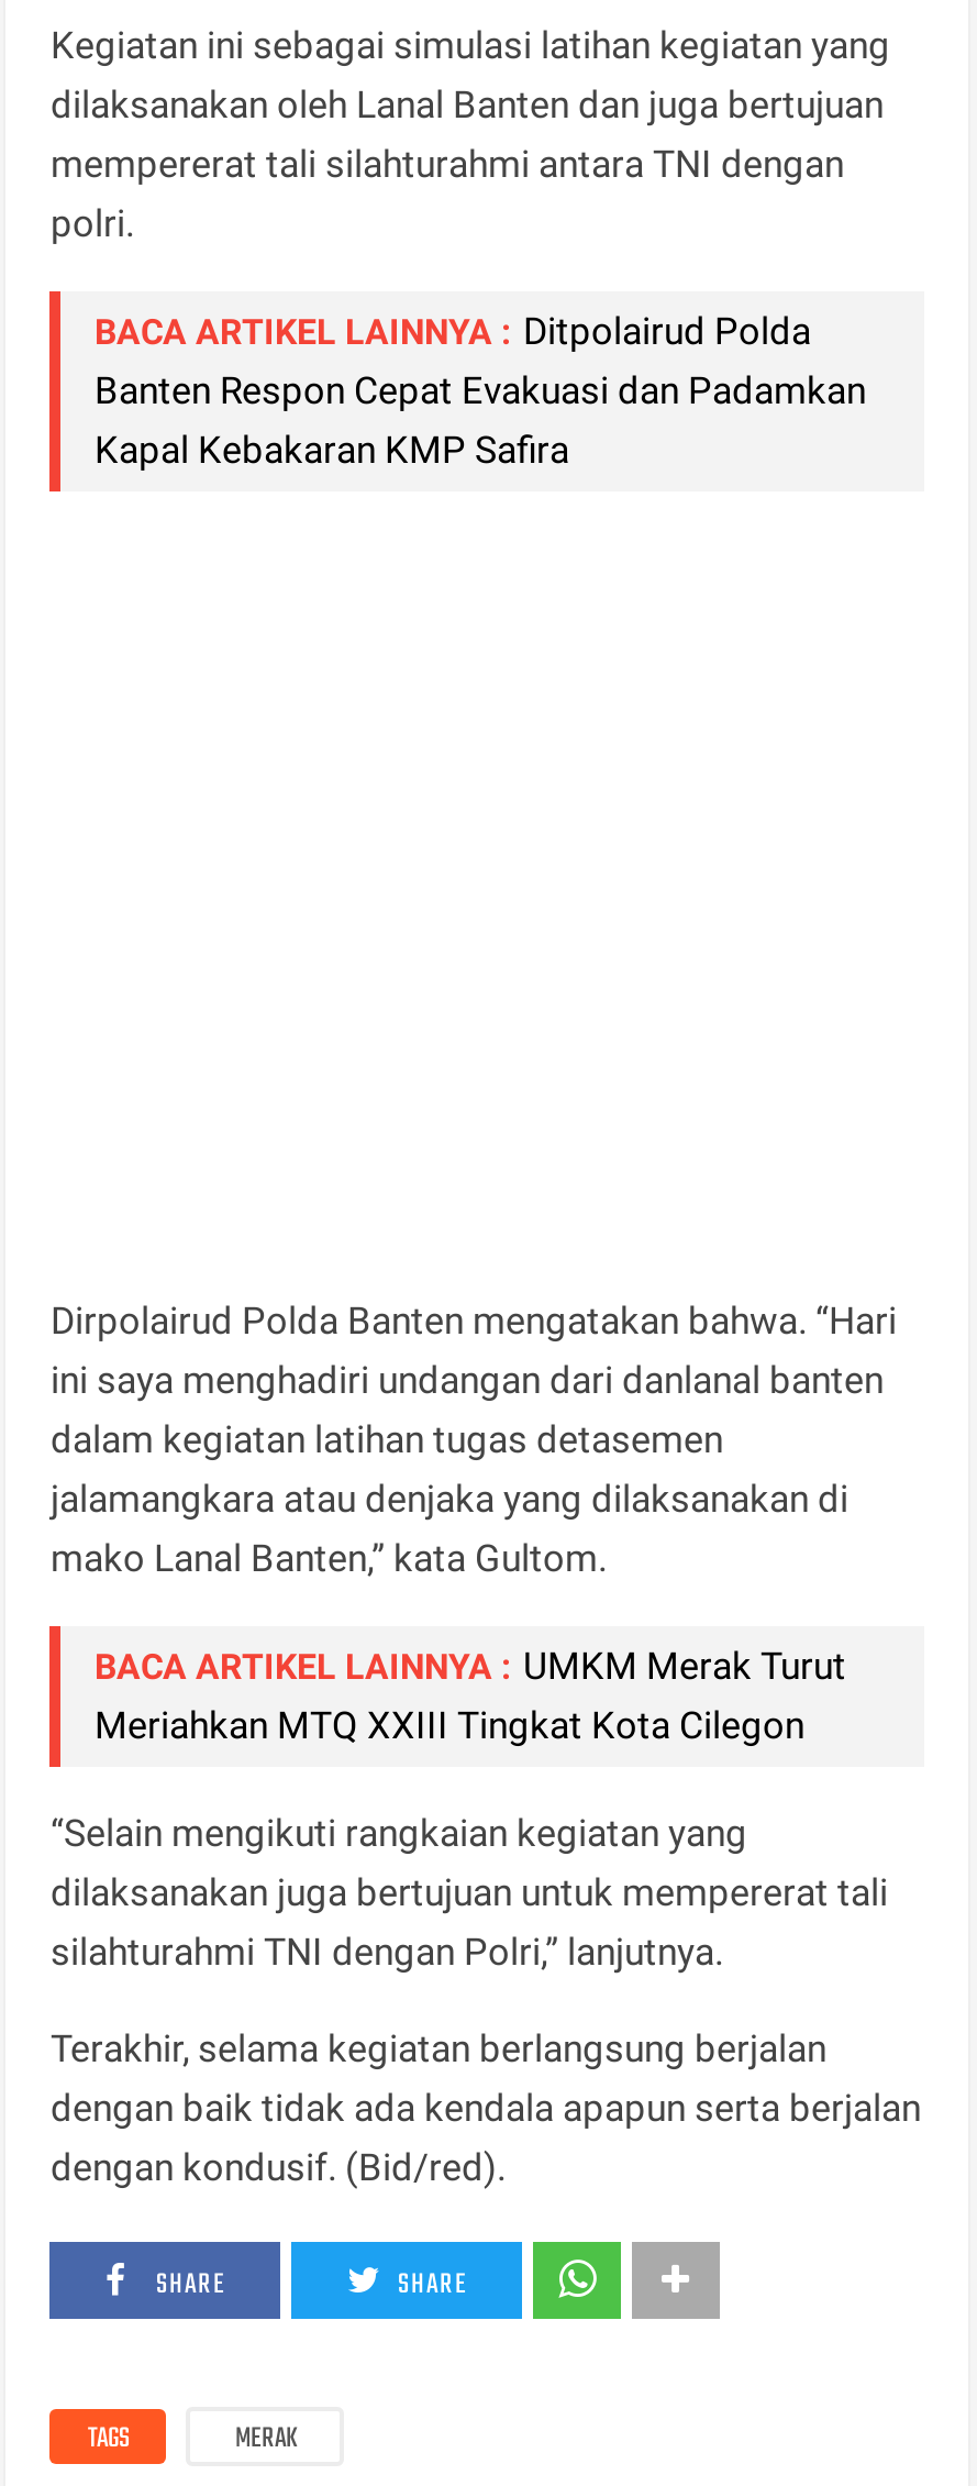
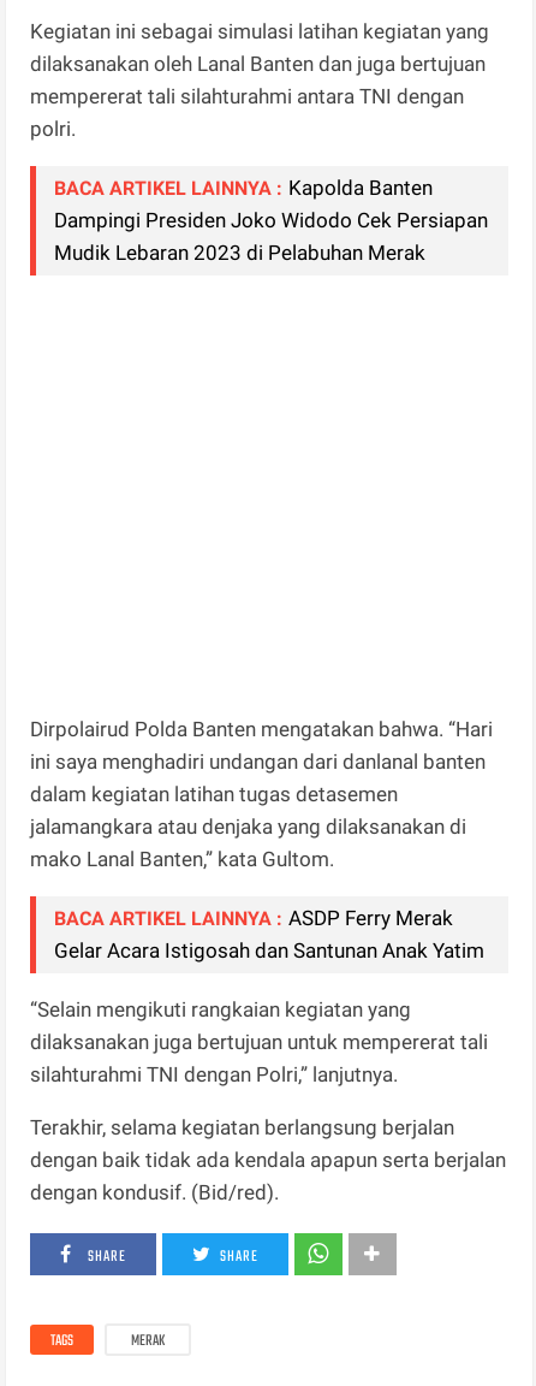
- BACA ARTIKEL LAINNYA : Ditpolairud Polda
- Banten Respon Cepat Evakuasi dan Padamkan
- Kapal Kebakaran KMP Safira
+ BACA ARTIKEL LAINNYA : Kapolda Banten
+ Dampingi Presiden Joko Widodo Cek Persiapan
+ Mudik Lebaran 2023 di Pelabuhan Merak

- BACA ARTIKEL LAINNYA : UMKM Merak Turut
- Meriahkan MTQ XXIII Tingkat Kota Cilegon
+ BACA ARTIKEL LAINNYA : ASDP Ferry Merak
+ Gelar Acara Istigosah dan Santunan Anak Yatim
